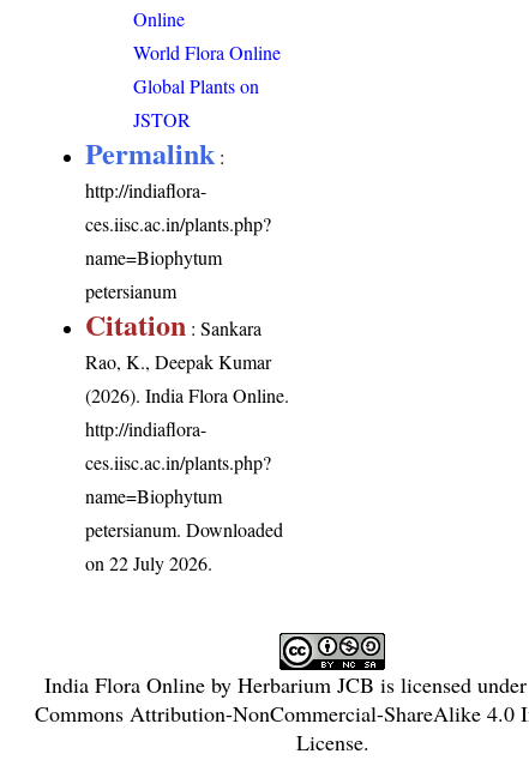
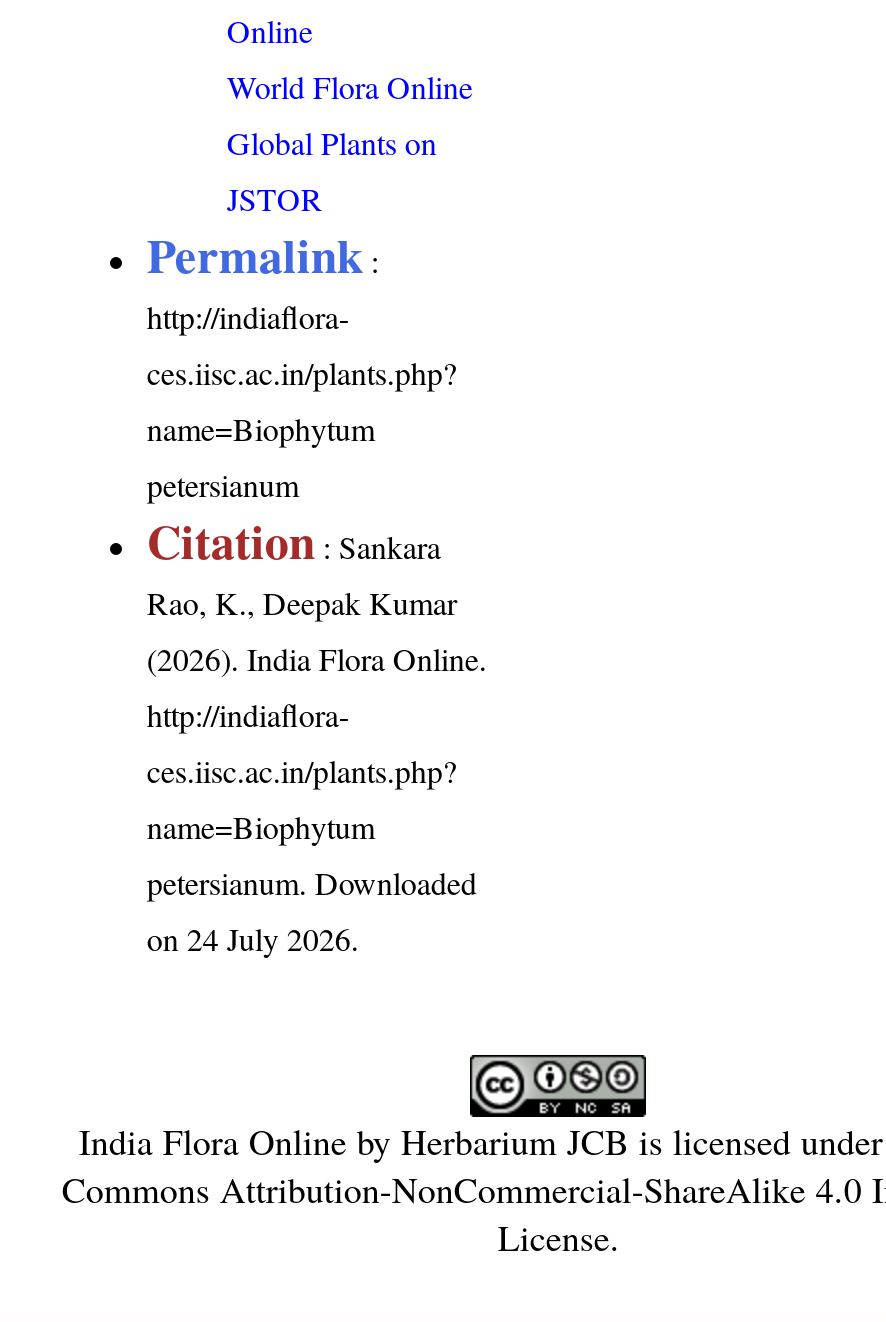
- on 22 July 2026.
+ on 24 July 2026.
